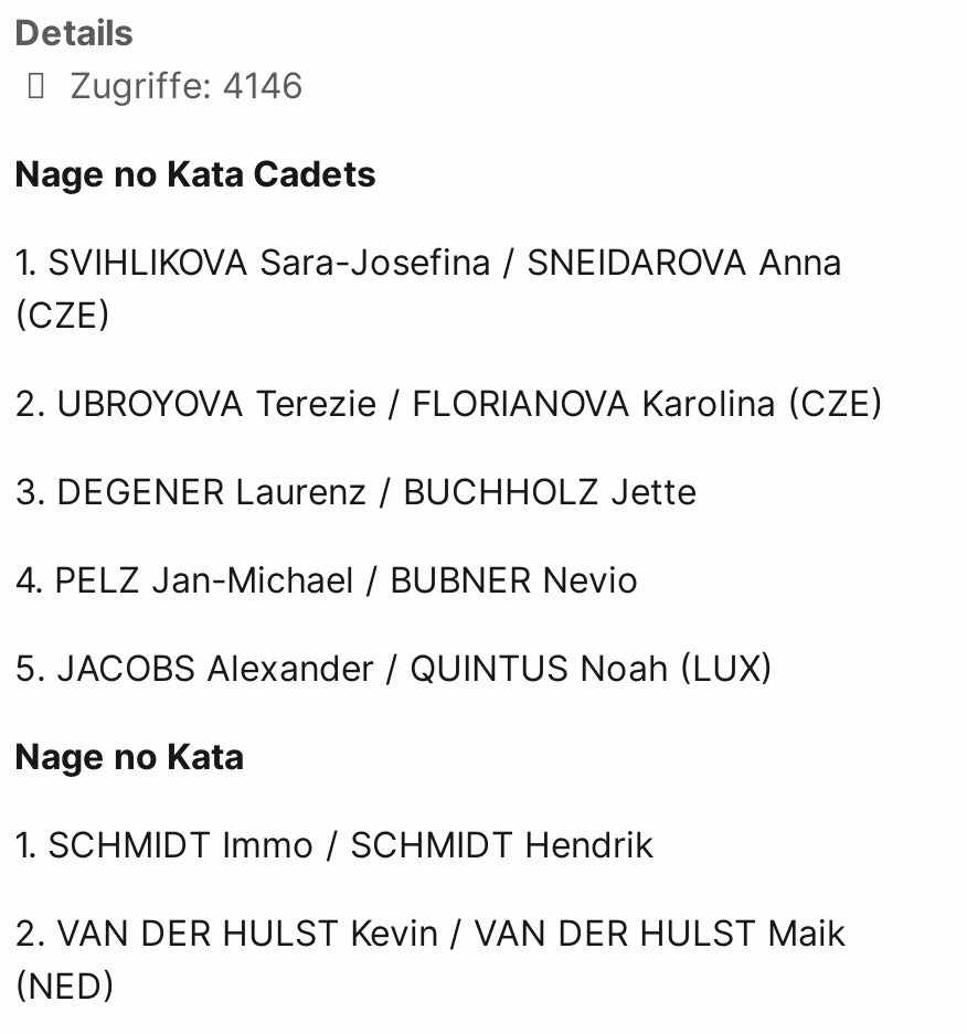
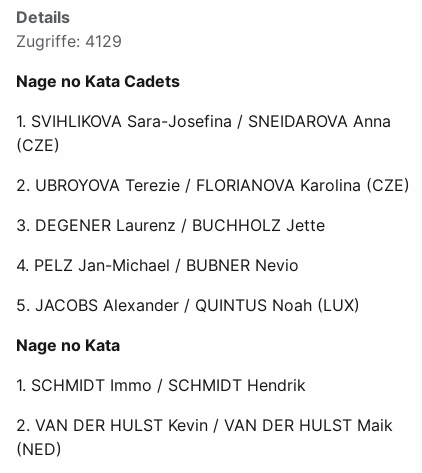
- Zugriffe: 4146
+ Zugriffe: 4129
